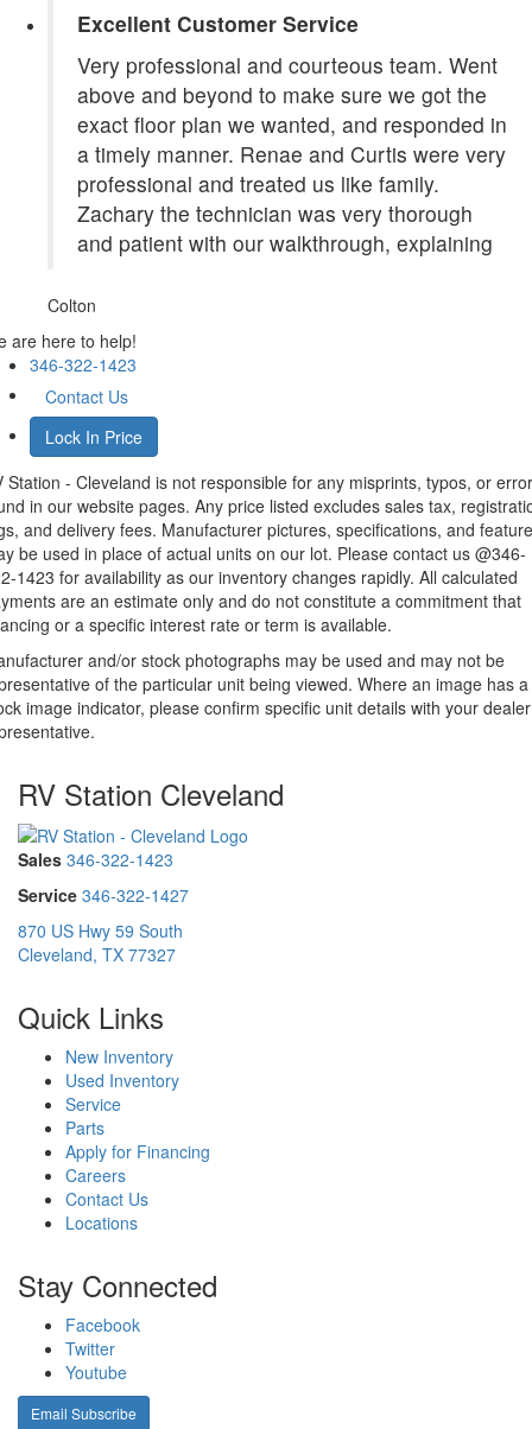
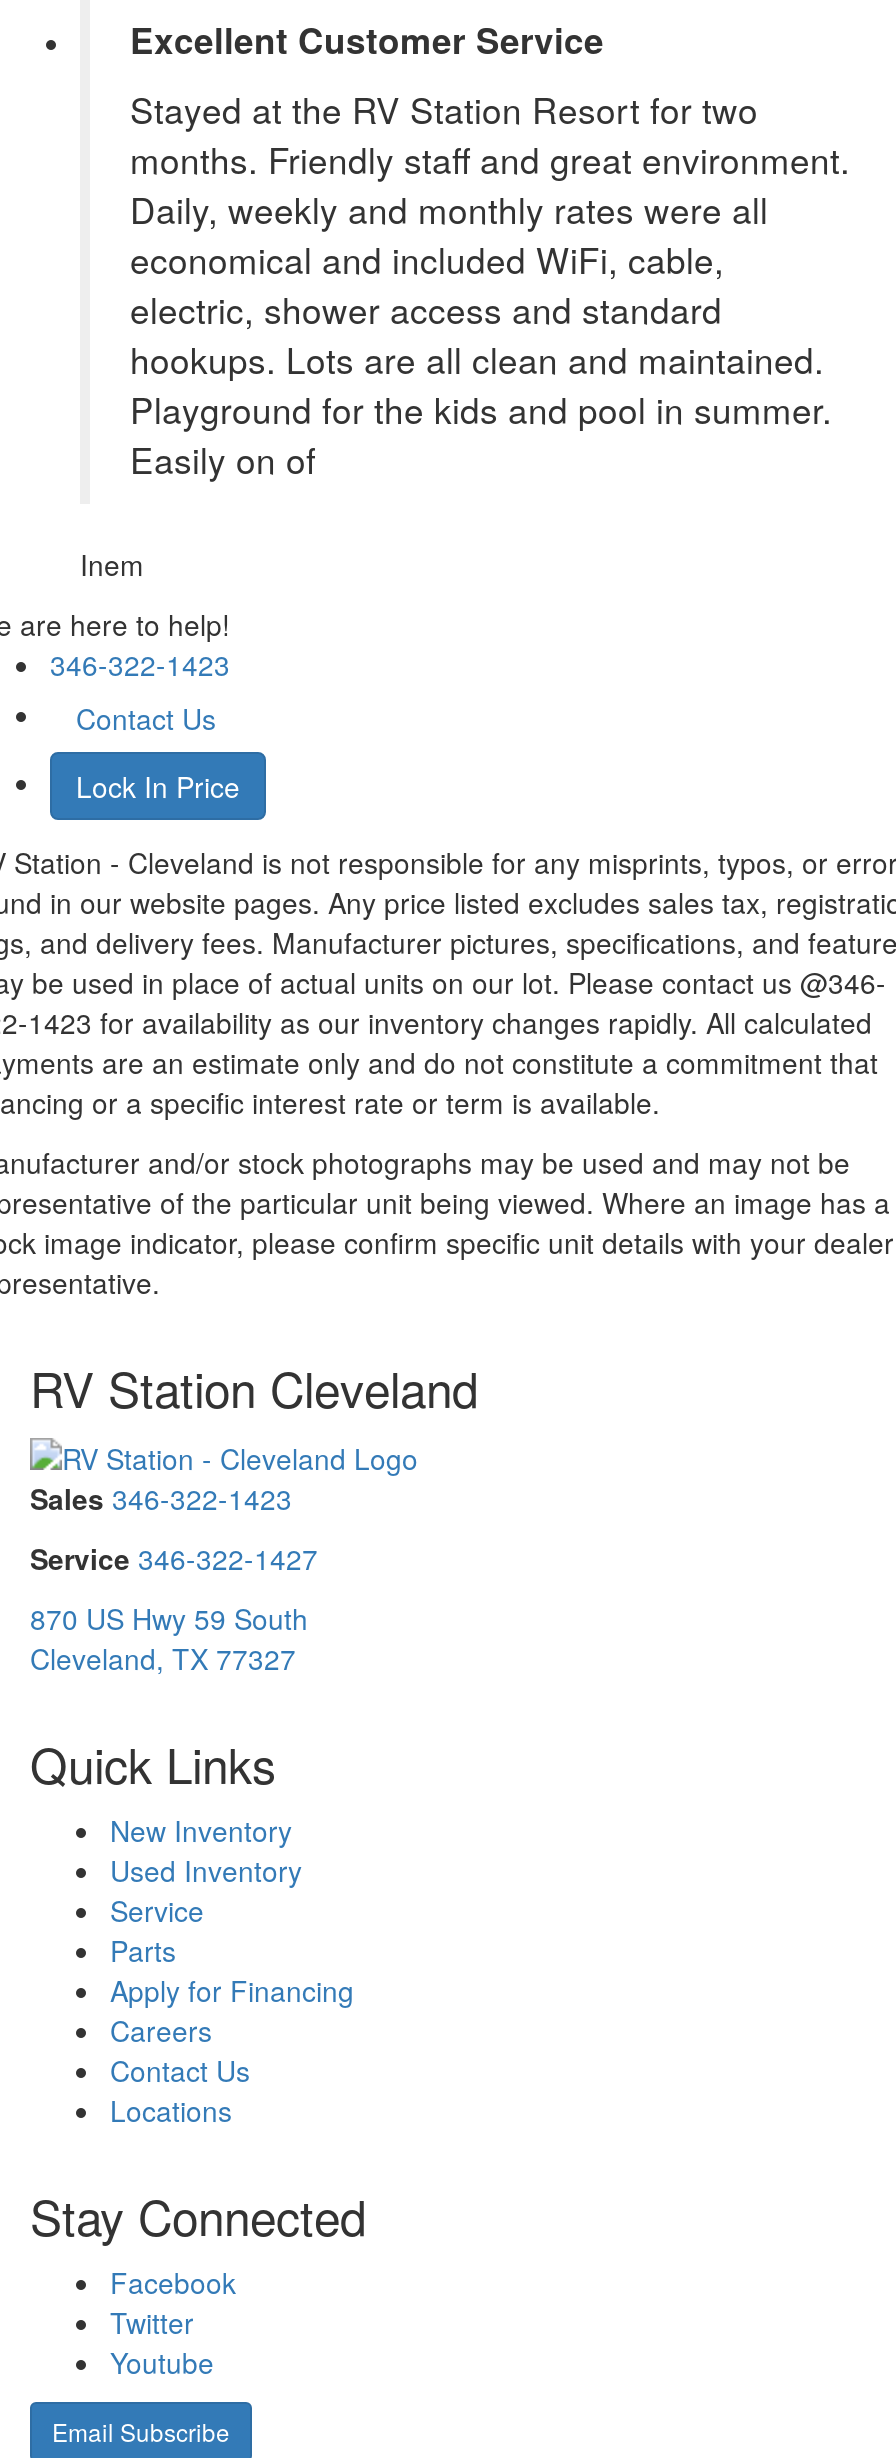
- Very professional and courteous team. Went
- above and beyond to make sure we got the
- exact floor plan we wanted, and responded in
- a timely manner. Renae and Curtis were very
- professional and treated us like family.
- Zachary the technician was very thorough
- and patient with our walkthrough, explaining
+ Stayed at the RV Station Resort for two
+ months. Friendly staff and great environment.
+ Daily, weekly and monthly rates were all
+ economical and included WiFi, cable,
+ electric, shower access and standard
+ hookups. Lots are all clean and maintained.
+ Playground for the kids and pool in summer.
+ Easily on of

- Colton
+ Inem
